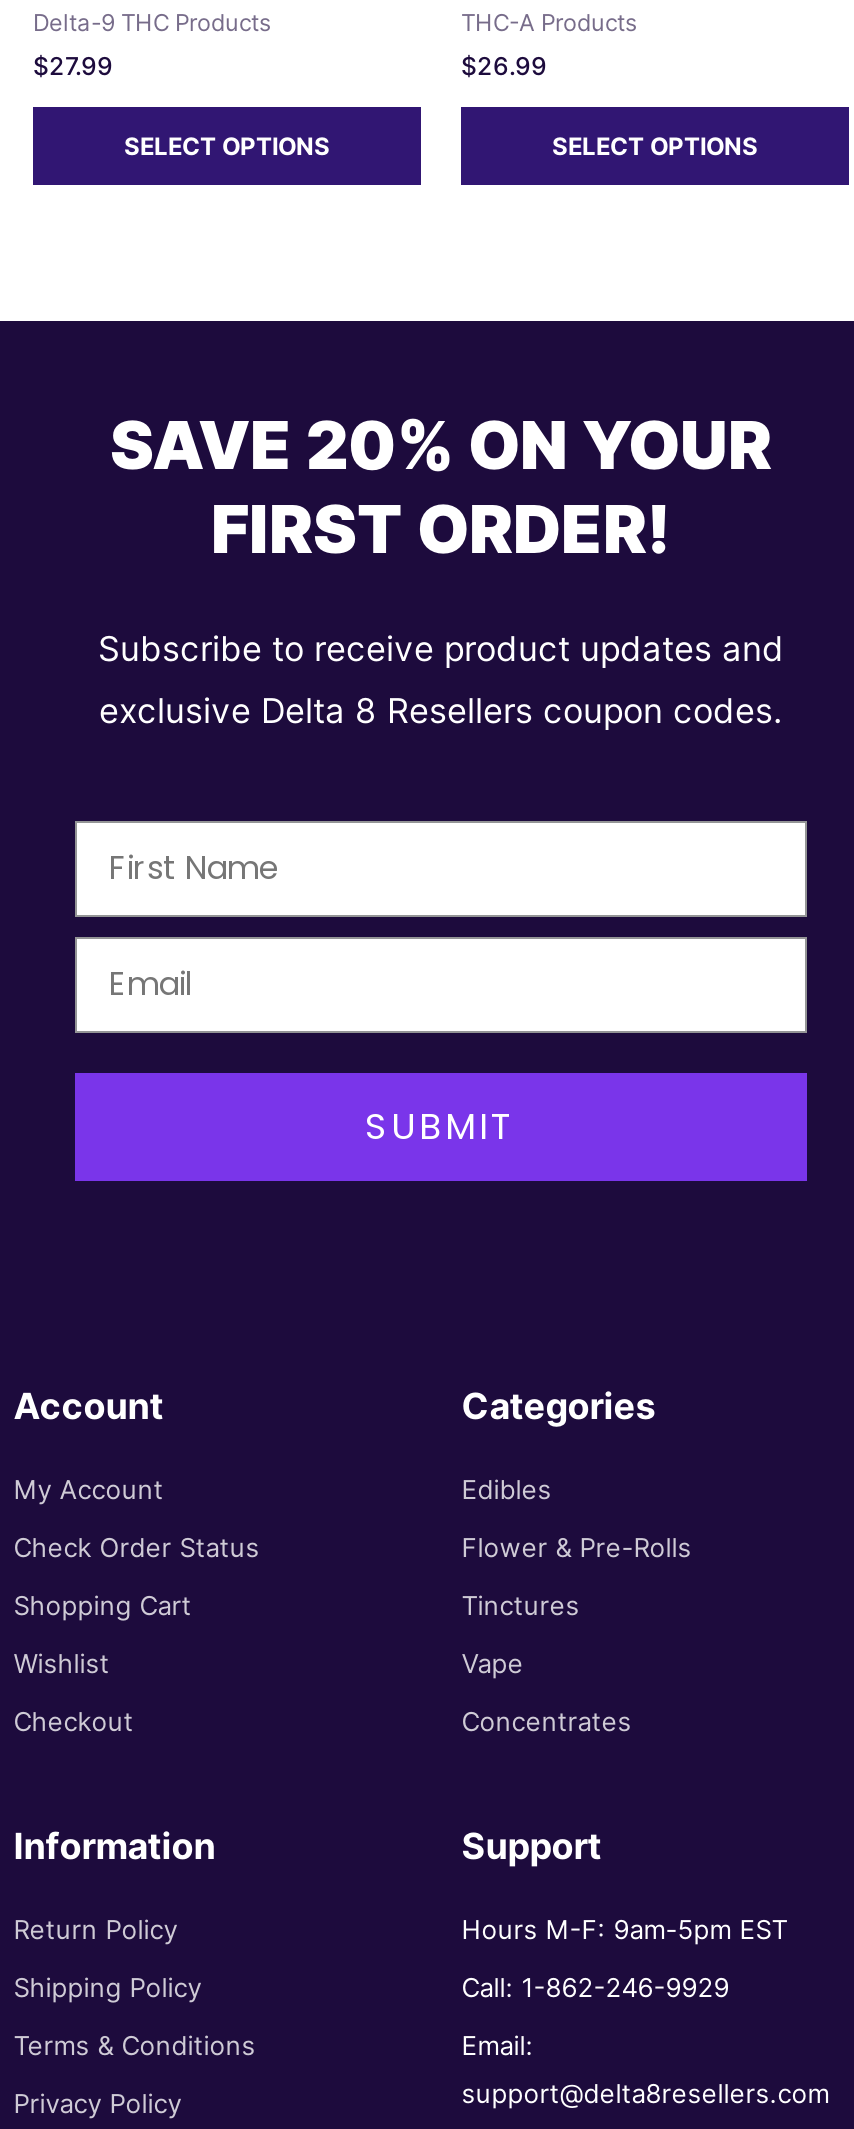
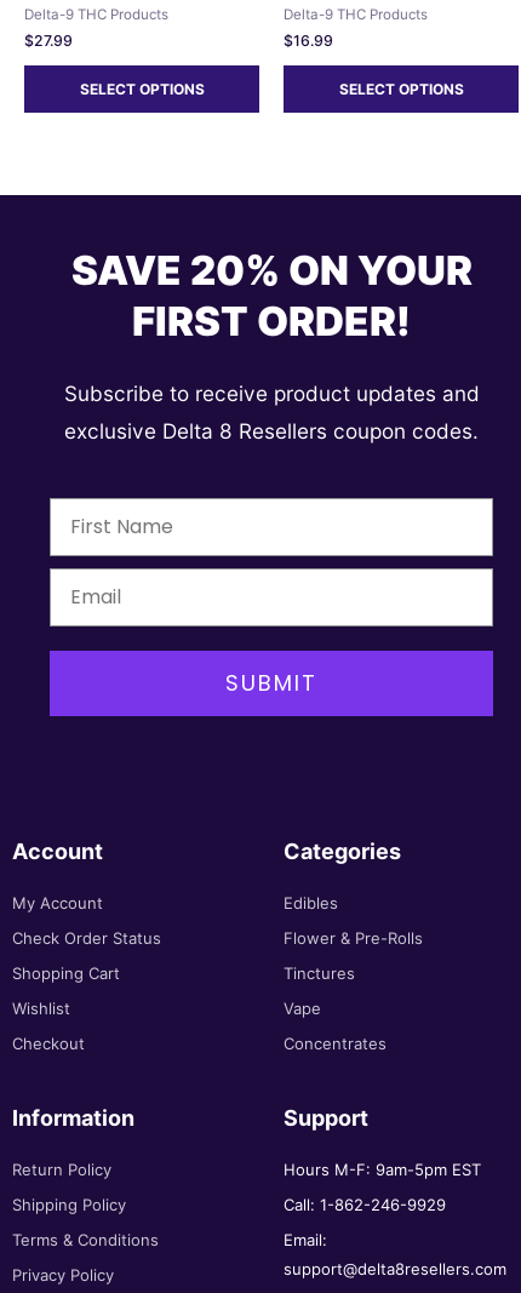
- THC-A Products
+ Delta-9 THC Products

- $26.99
+ $16.99
